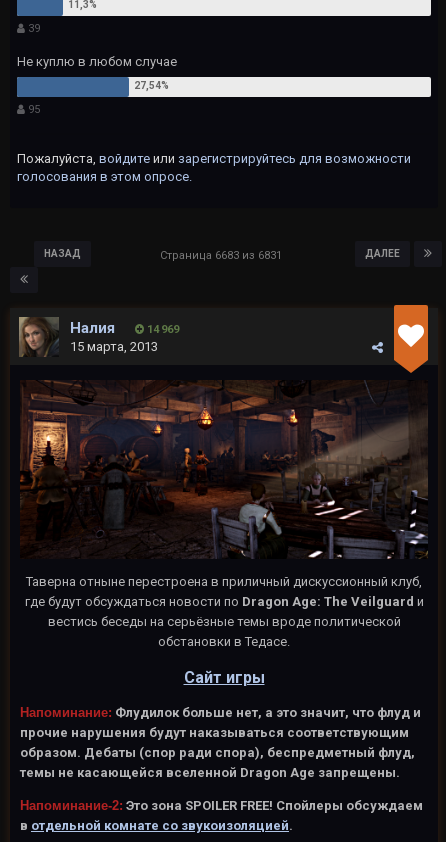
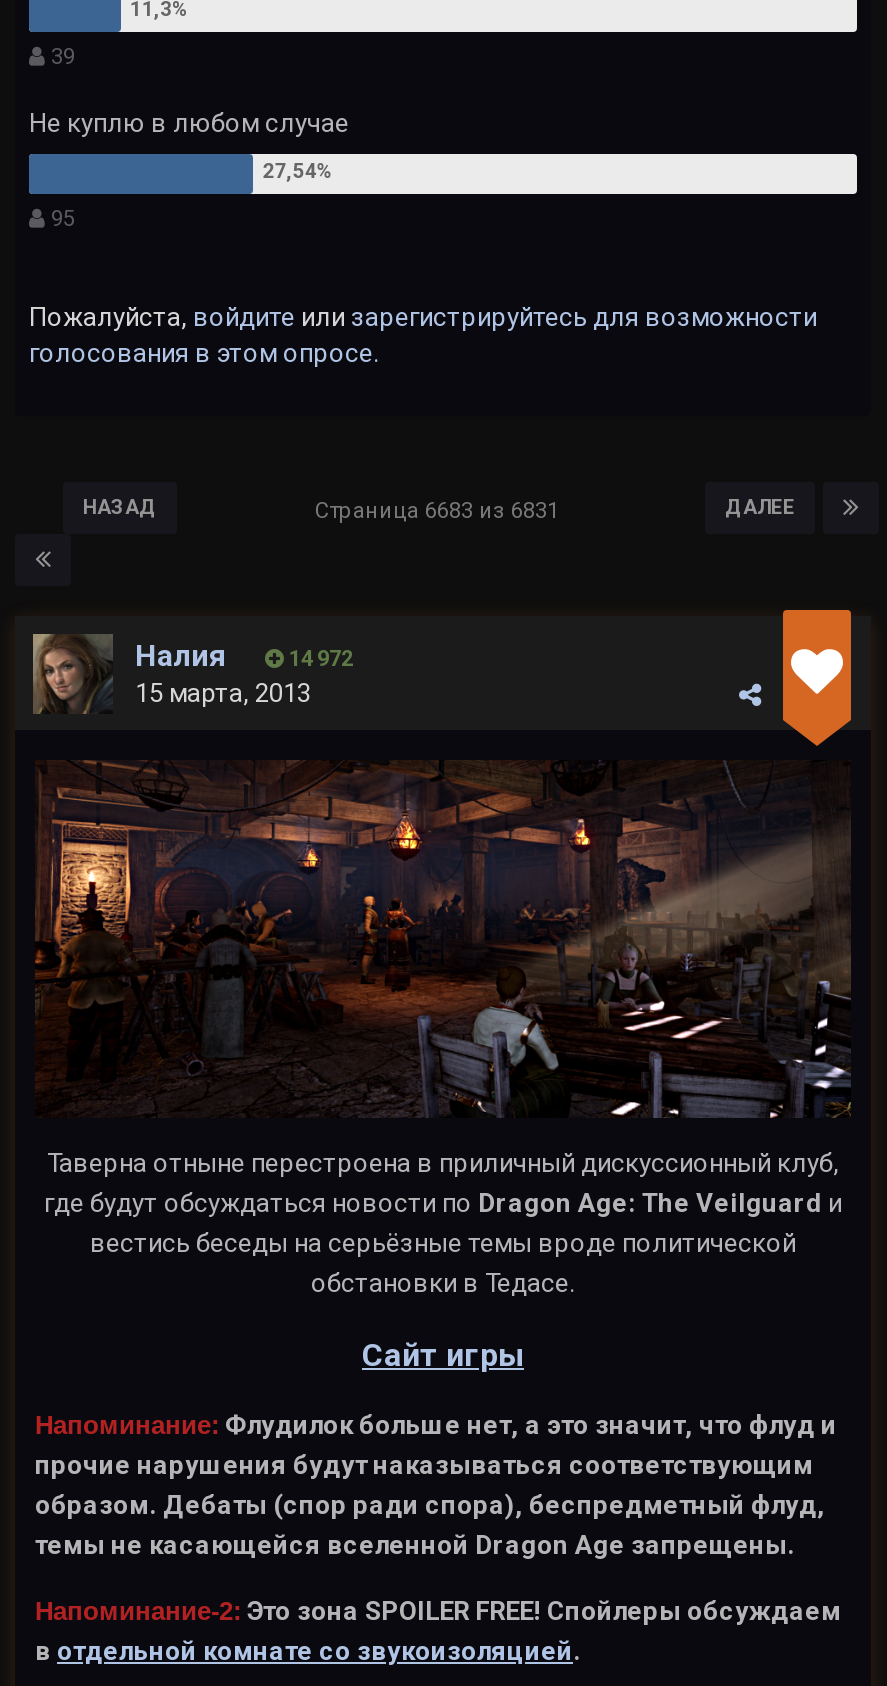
- 14 969
+ 14 972
